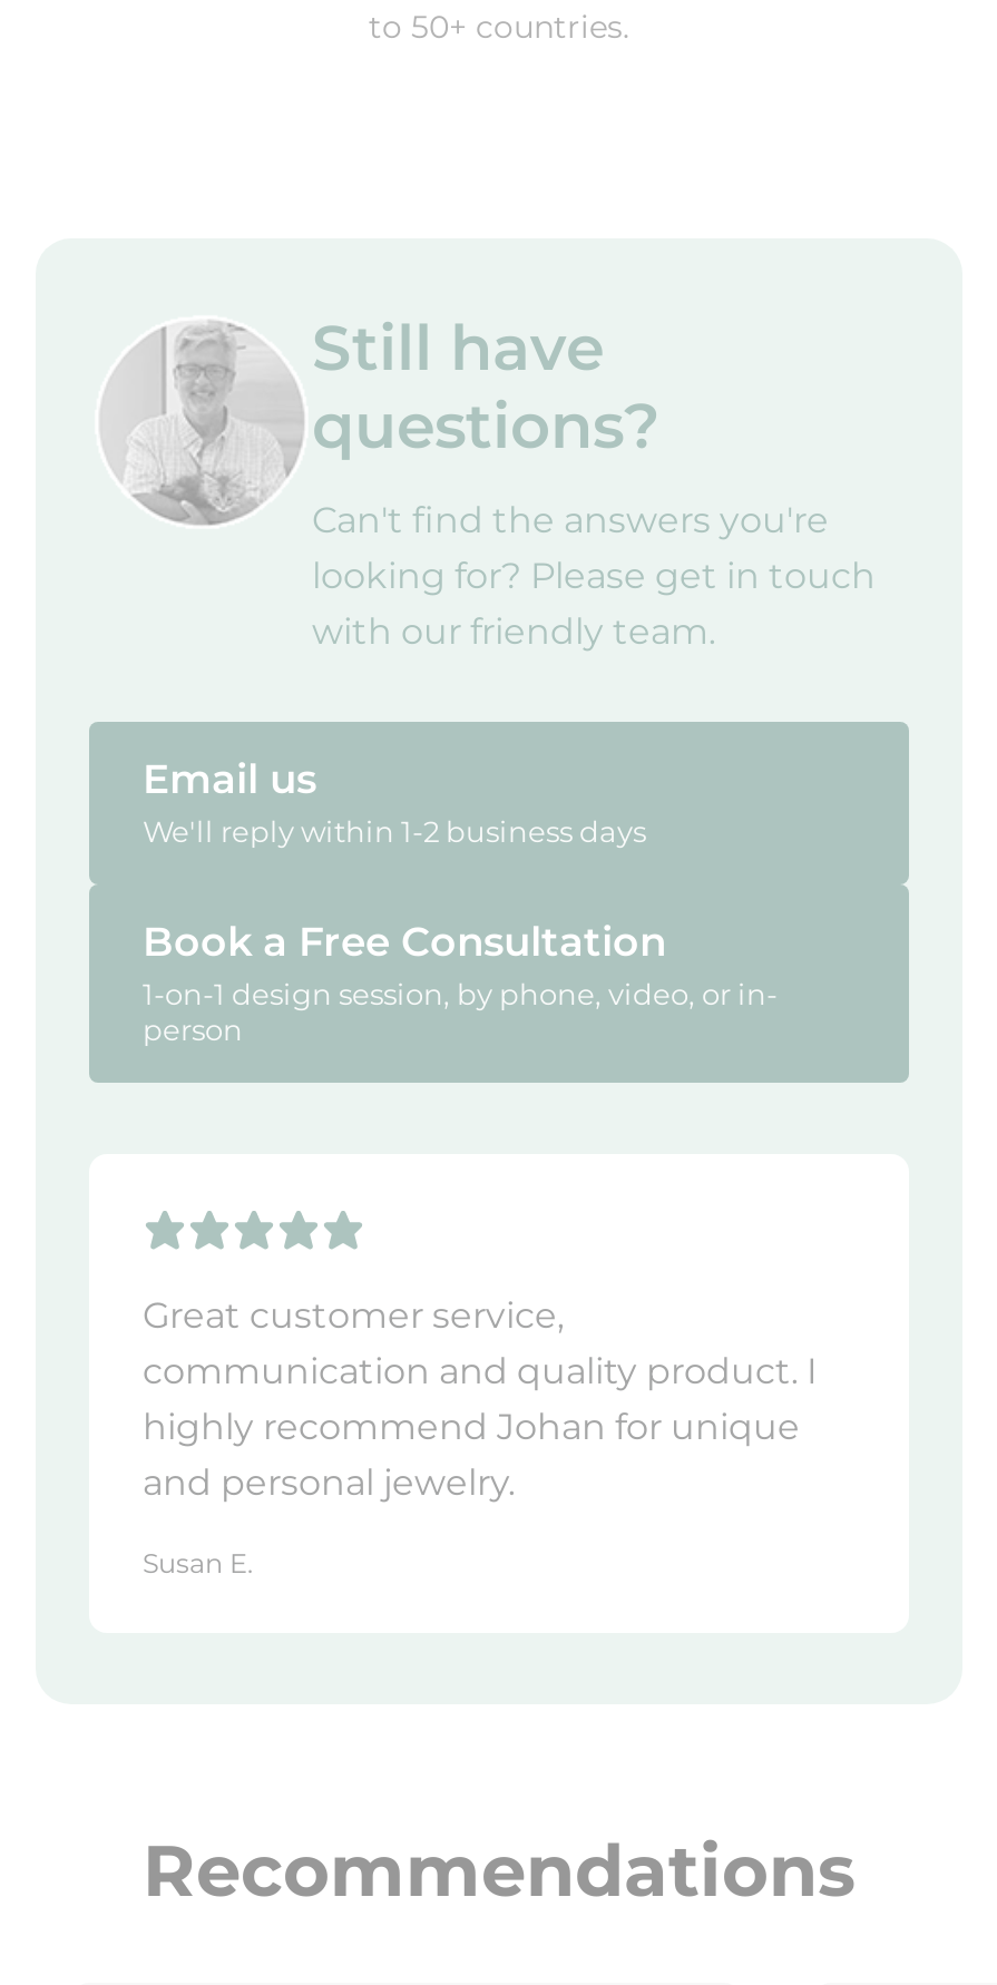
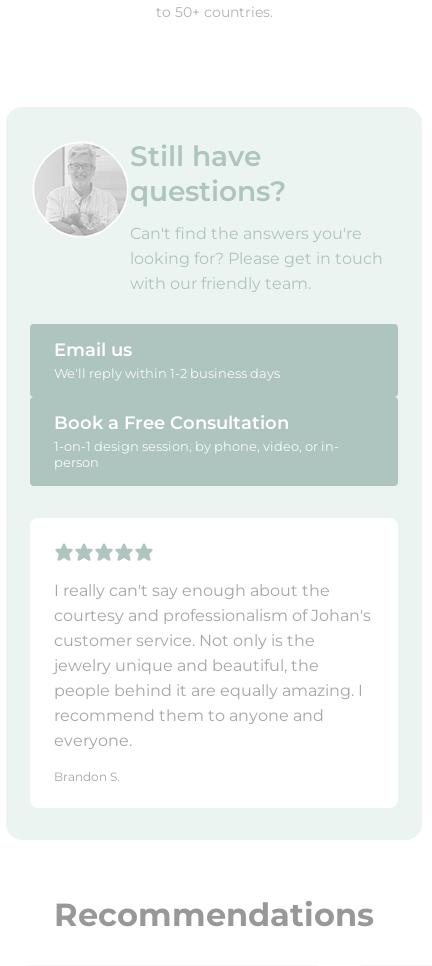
- Great customer service,
- communication and quality product. I
- highly recommend Johan for unique
- and personal jewelry.
+ I really can't say enough about the
+ courtesy and professionalism of Johan's
+ customer service. Not only is the
+ jewelry unique and beautiful, the
+ people behind it are equally amazing. I
+ recommend them to anyone and
+ everyone.

- Susan E.
+ Brandon S.
